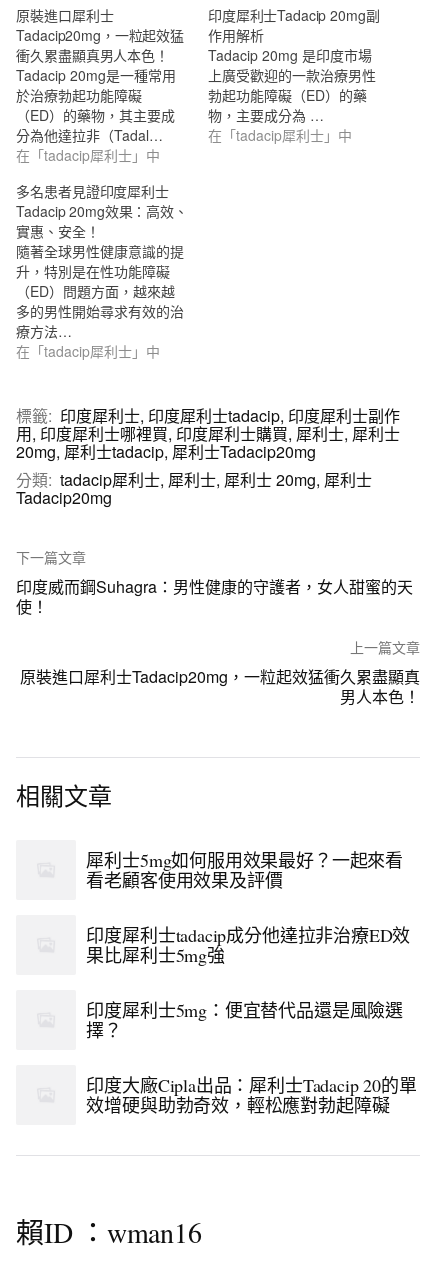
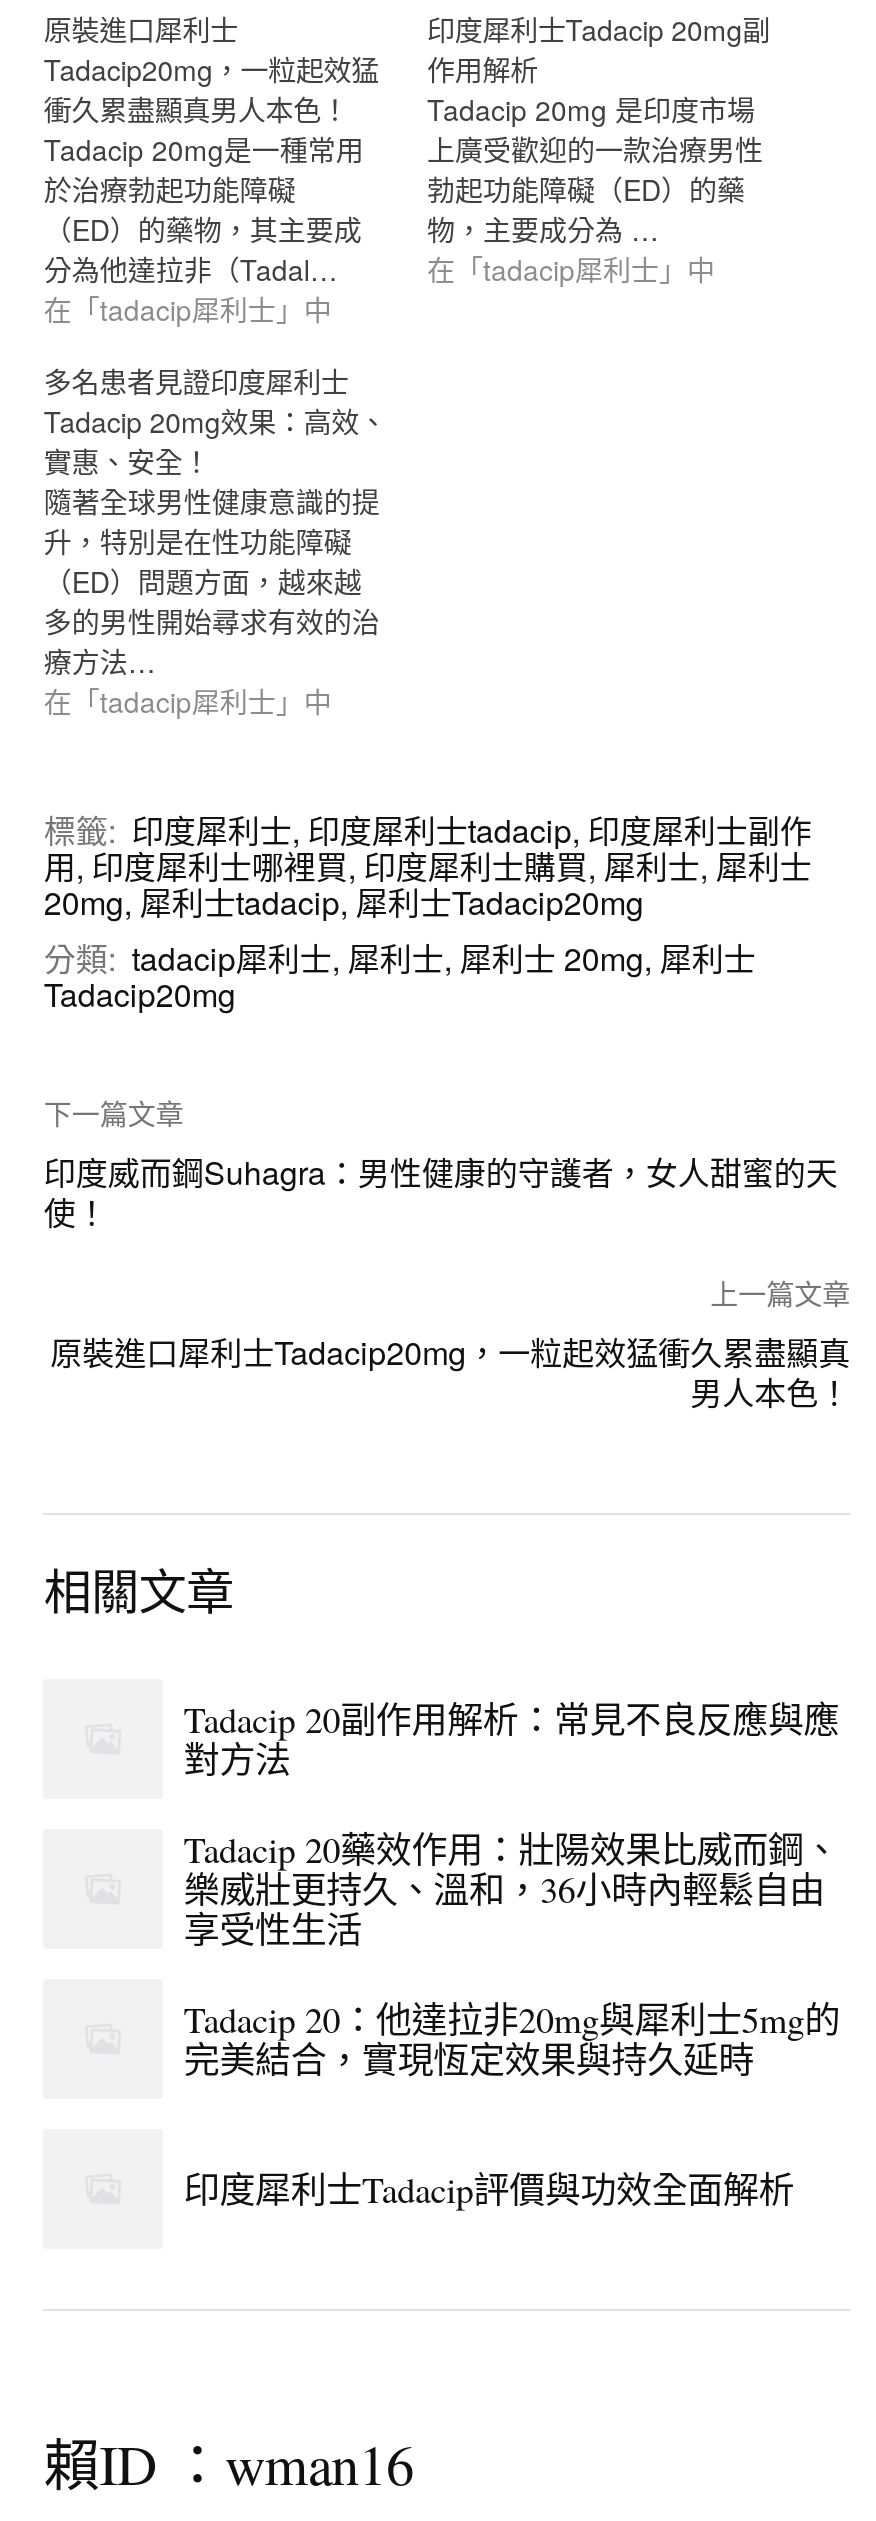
- 犀利士5mg如何服用效果最好？一起來看
- 看老顧客使用效果及評價
+ Tadacip 20副作用解析：常見不良反應與應
+ 對方法

- 印度犀利士tadacip成分他達拉非治療ED效
- 果比犀利士5mg強
+ Tadacip 20藥效作用：壯陽效果比威而鋼、
+ 樂威壯更持久、溫和，36小時內輕鬆自由
+ 享受性生活

- 印度犀利士5mg：便宜替代品還是風險選
- 擇？
+ Tadacip 20：他達拉非20mg與犀利士5mg的
+ 完美結合，實現恆定效果與持久延時

- 印度大廠Cipla出品：犀利士Tadacip 20的單
- 效增硬與助勃奇效，輕松應對勃起障礙
+ 印度犀利士Tadacip評價與功效全面解析
